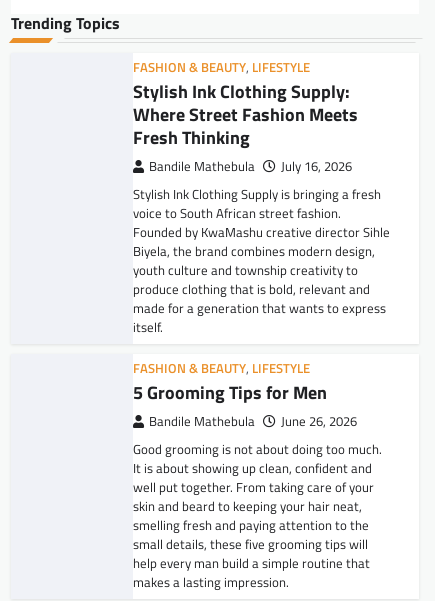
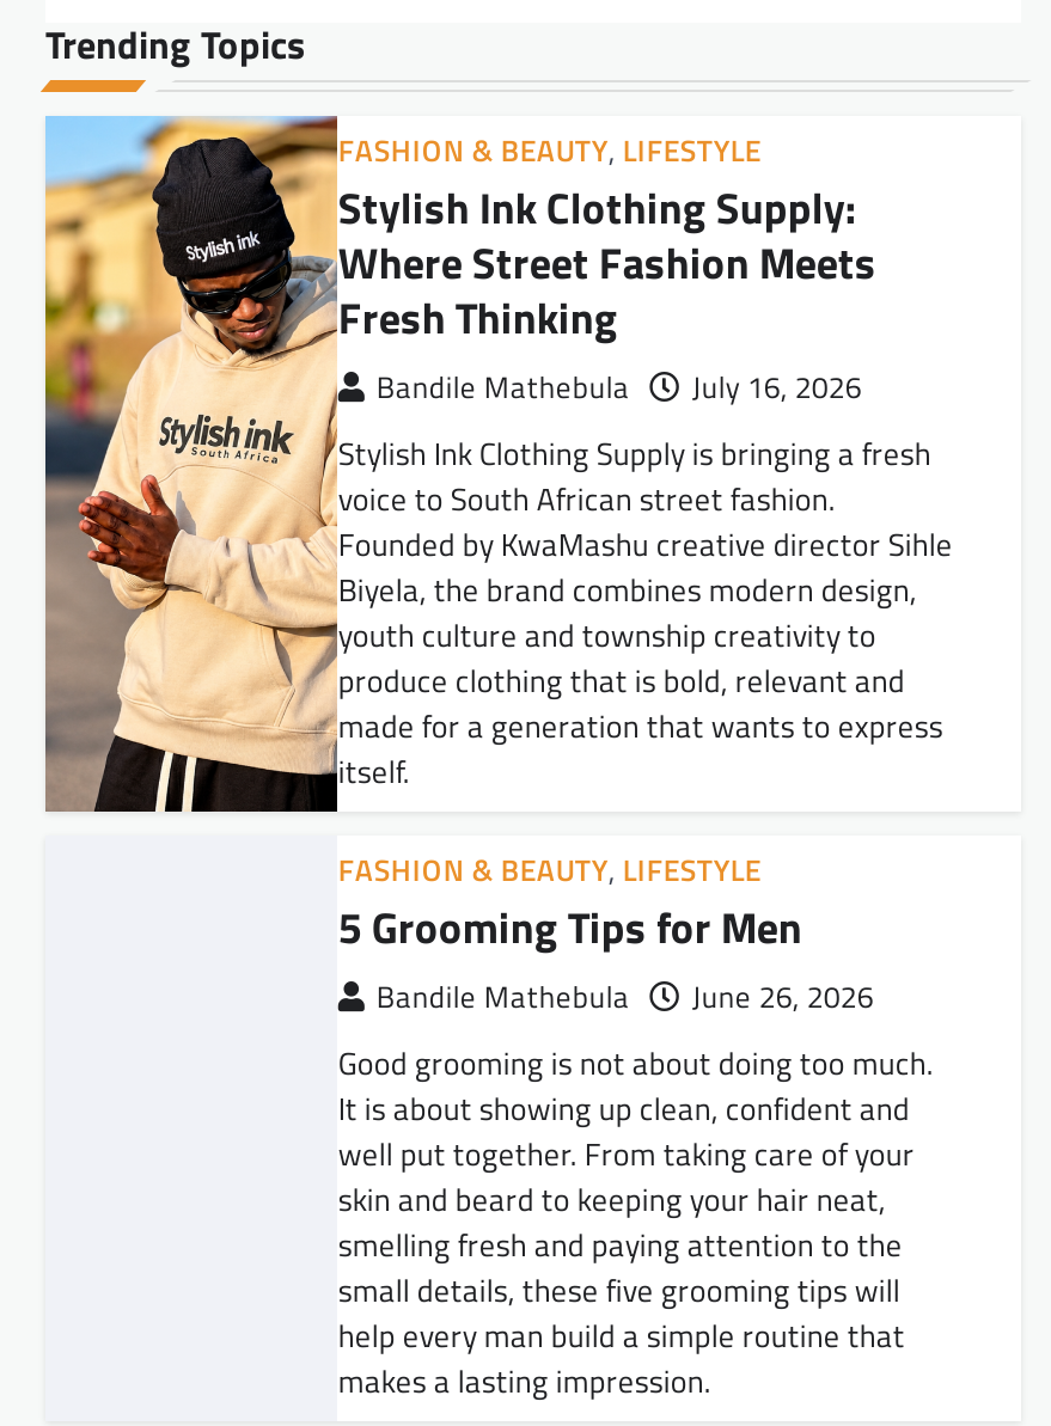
+ [image]
